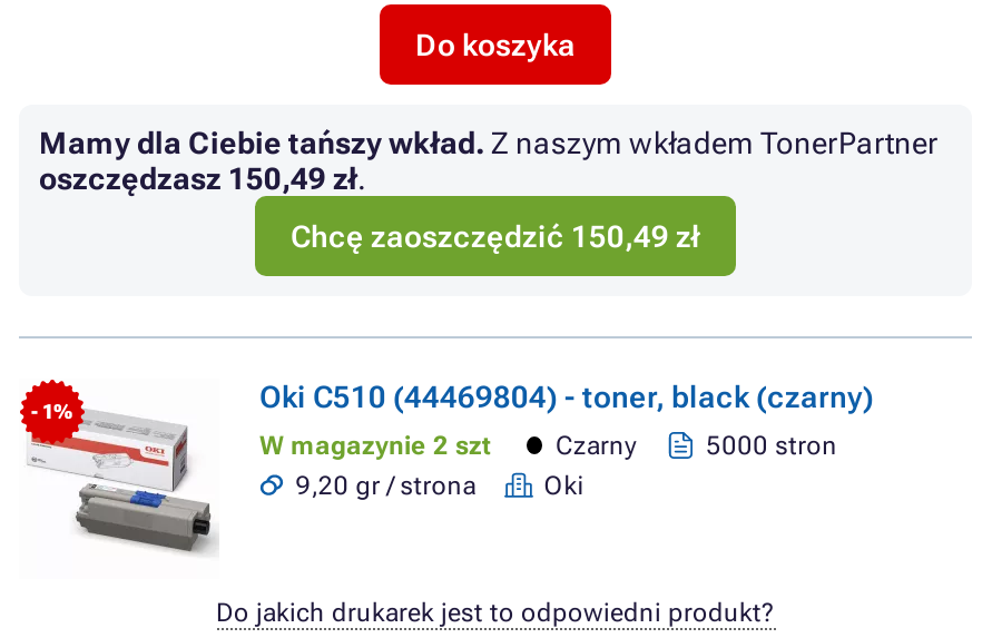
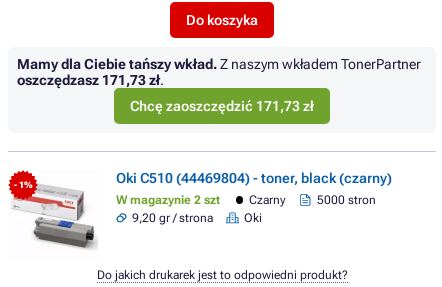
- oszczędzasz 150,49 zł.
+ oszczędzasz 171,73 zł.

- Chcę zaoszczędzić 150,49 zł
+ Chcę zaoszczędzić 171,73 zł
